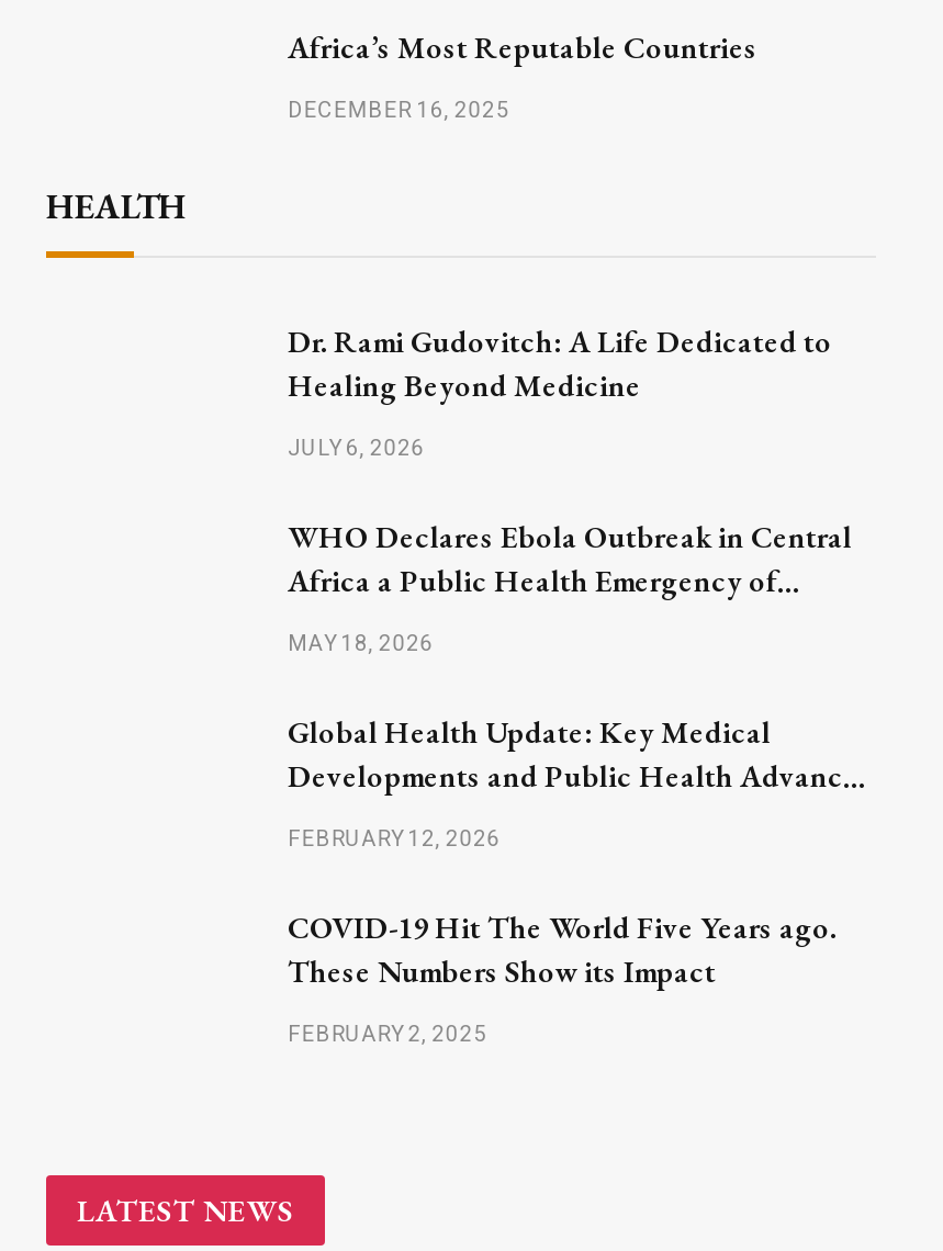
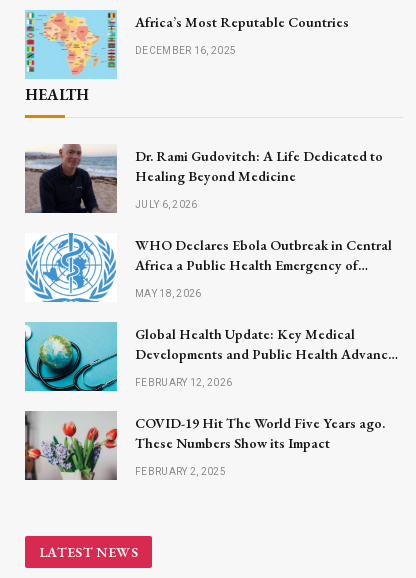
+ [image]

+ [image]

+ [image]

+ [image]

+ [image]
